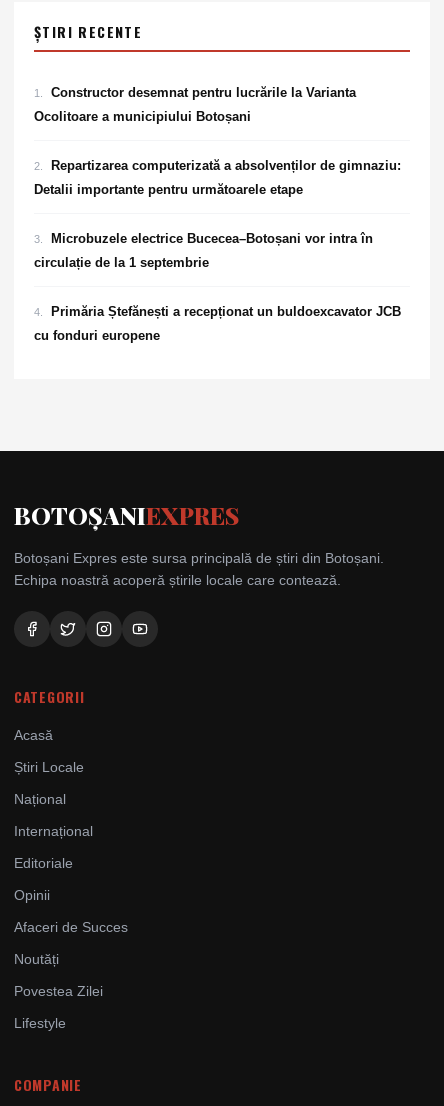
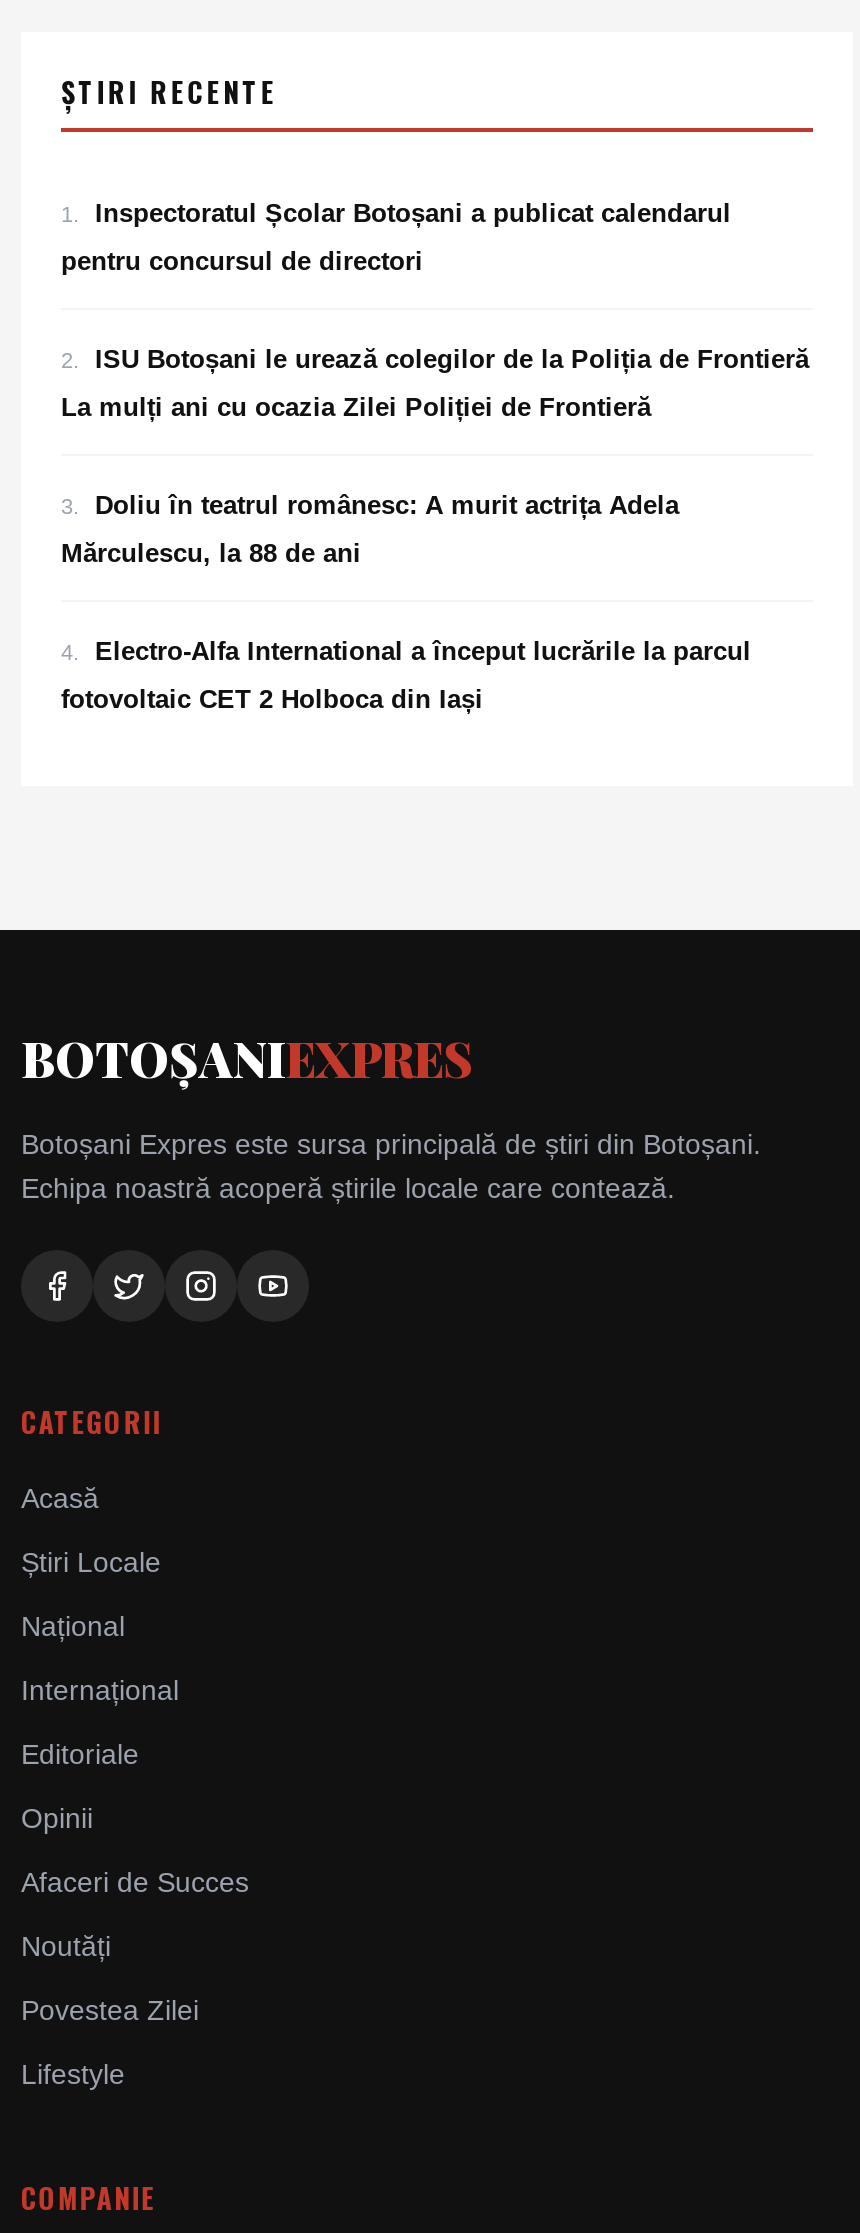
- Constructor desemnat pentru lucrările la Varianta
+ Inspectoratul Școlar Botoșani a publicat calendarul

- Ocolitoare a municipiului Botoșani
+ pentru concursul de directori

- Repartizarea computerizată a absolvenților de gimnaziu:
+ ISU Botoșani le urează colegilor de la Poliția de Frontieră

- Detalii importante pentru următoarele etape
+ La mulți ani cu ocazia Zilei Poliției de Frontieră

- Microbuzele electrice Bucecea–Botoșani vor intra în
+ Doliu în teatrul românesc: A murit actrița Adela

- circulație de la 1 septembrie
+ Mărculescu, la 88 de ani

- Primăria Ștefănești a recepționat un buldoexcavator JCB
+ Electro-Alfa International a început lucrările la parcul

- cu fonduri europene
+ fotovoltaic CET 2 Holboca din Iași
